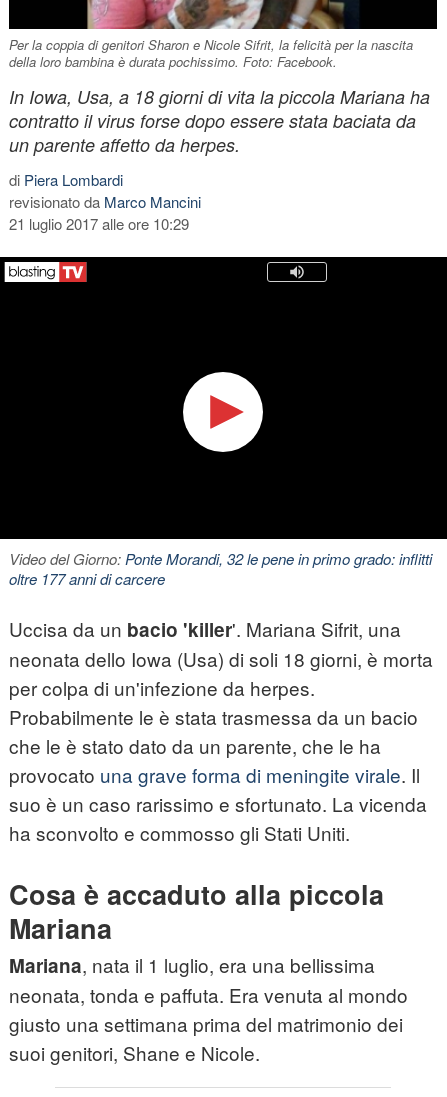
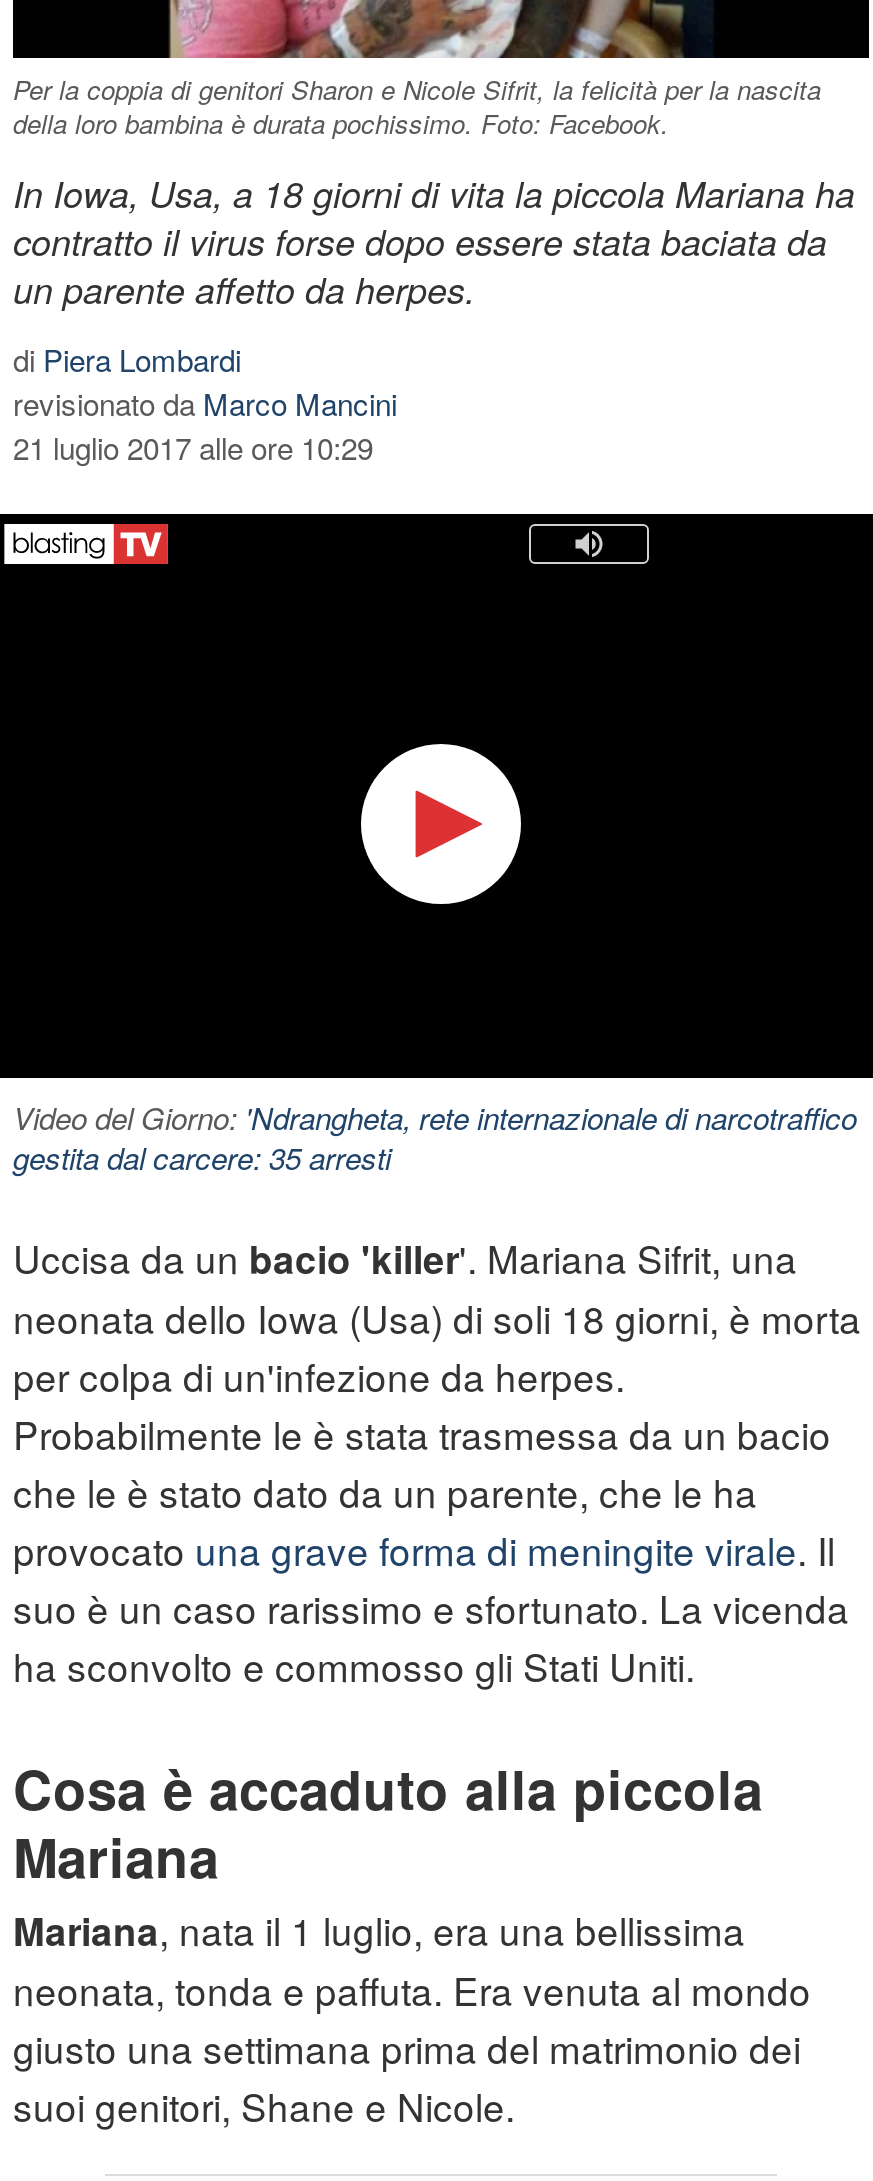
- Video del Giorno: Ponte Morandi, 32 le pene in primo grado: inflitti
- oltre 177 anni di carcere
+ Video del Giorno: 'Ndrangheta, rete internazionale di narcotraffico
+ gestita dal carcere: 35 arresti
